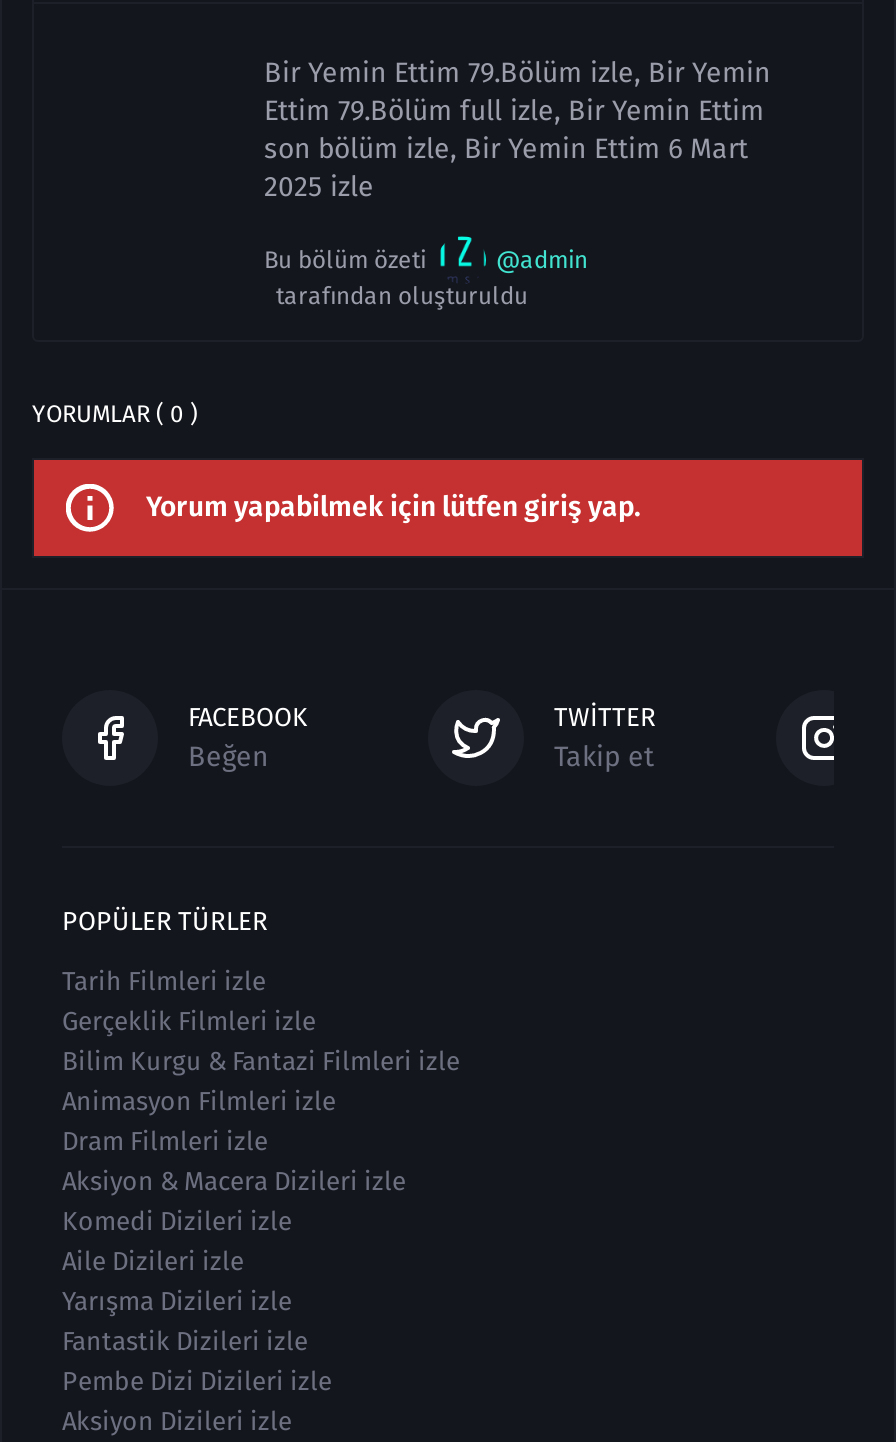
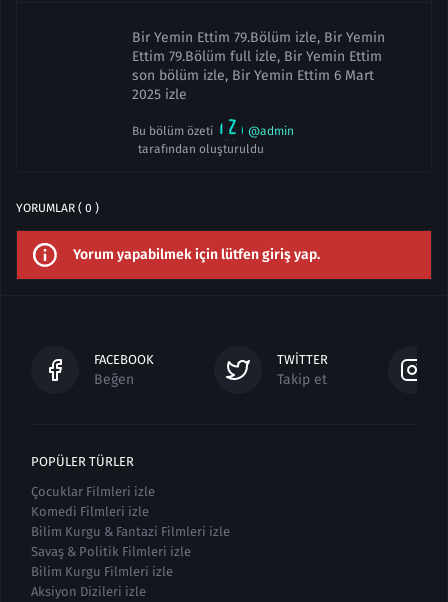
- Tarih Filmleri izle
+ Çocuklar Filmleri izle

- Gerçeklik Filmleri izle
+ Komedi Filmleri izle

- Animasyon Filmleri izle
- Dram Filmleri izle
- Aksiyon & Macera Dizileri izle
- Komedi Dizileri izle
- Aile Dizileri izle
- Yarışma Dizileri izle
- Fantastik Dizileri izle
- Pembe Dizi Dizileri izle
+ Savaş & Politik Filmleri izle
+ Bilim Kurgu Filmleri izle
